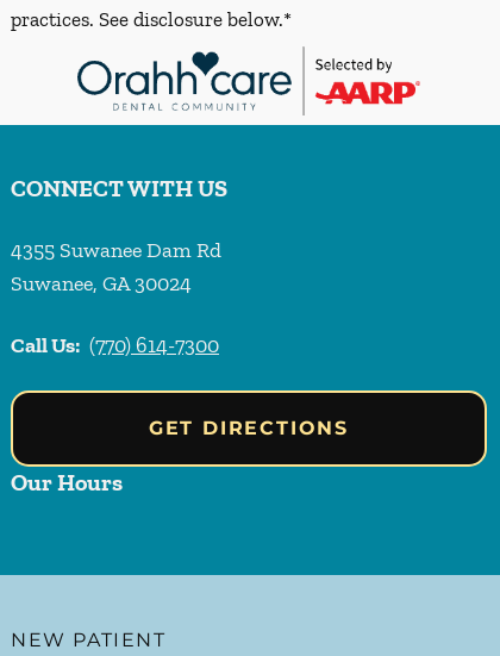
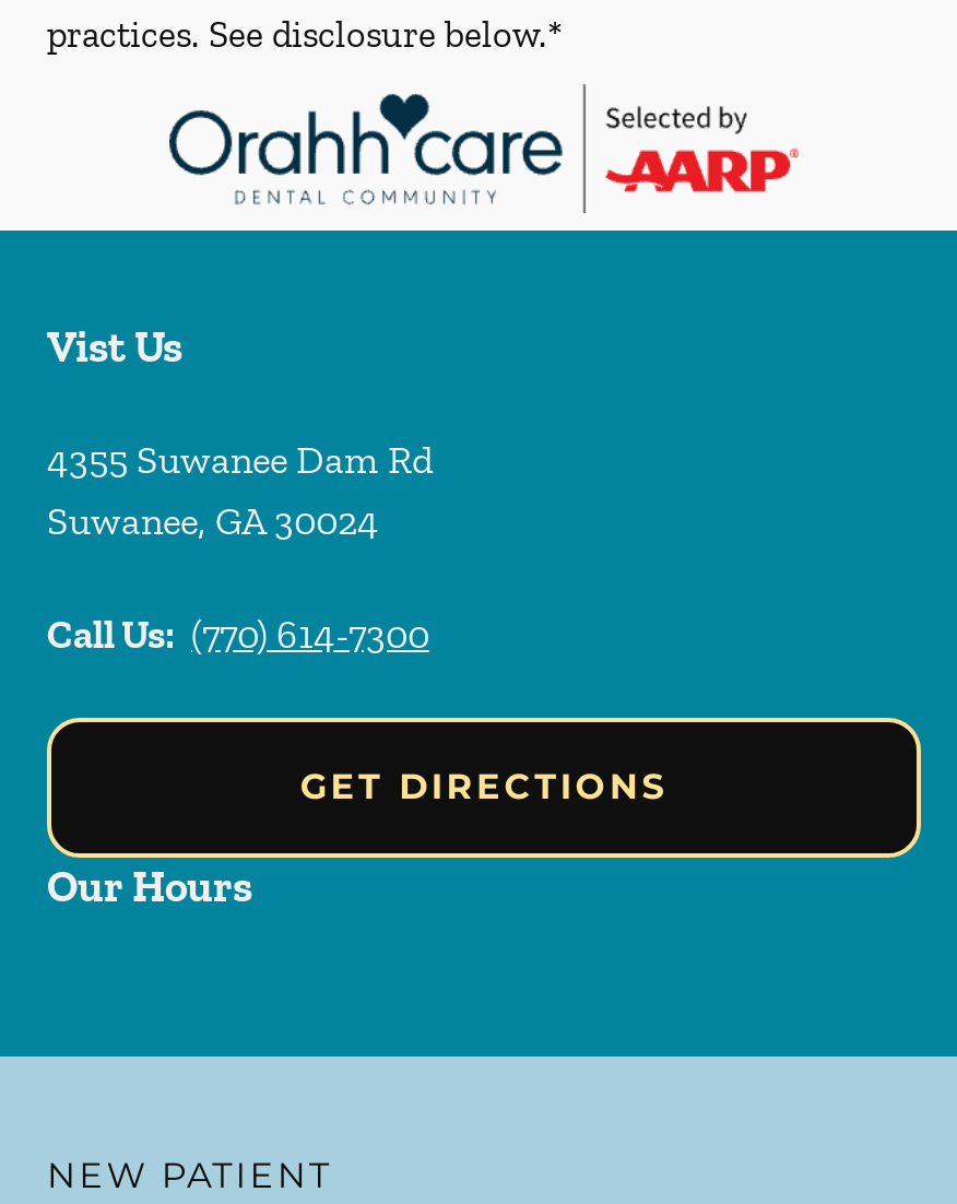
- CONNECT WITH US
+ Vist Us
